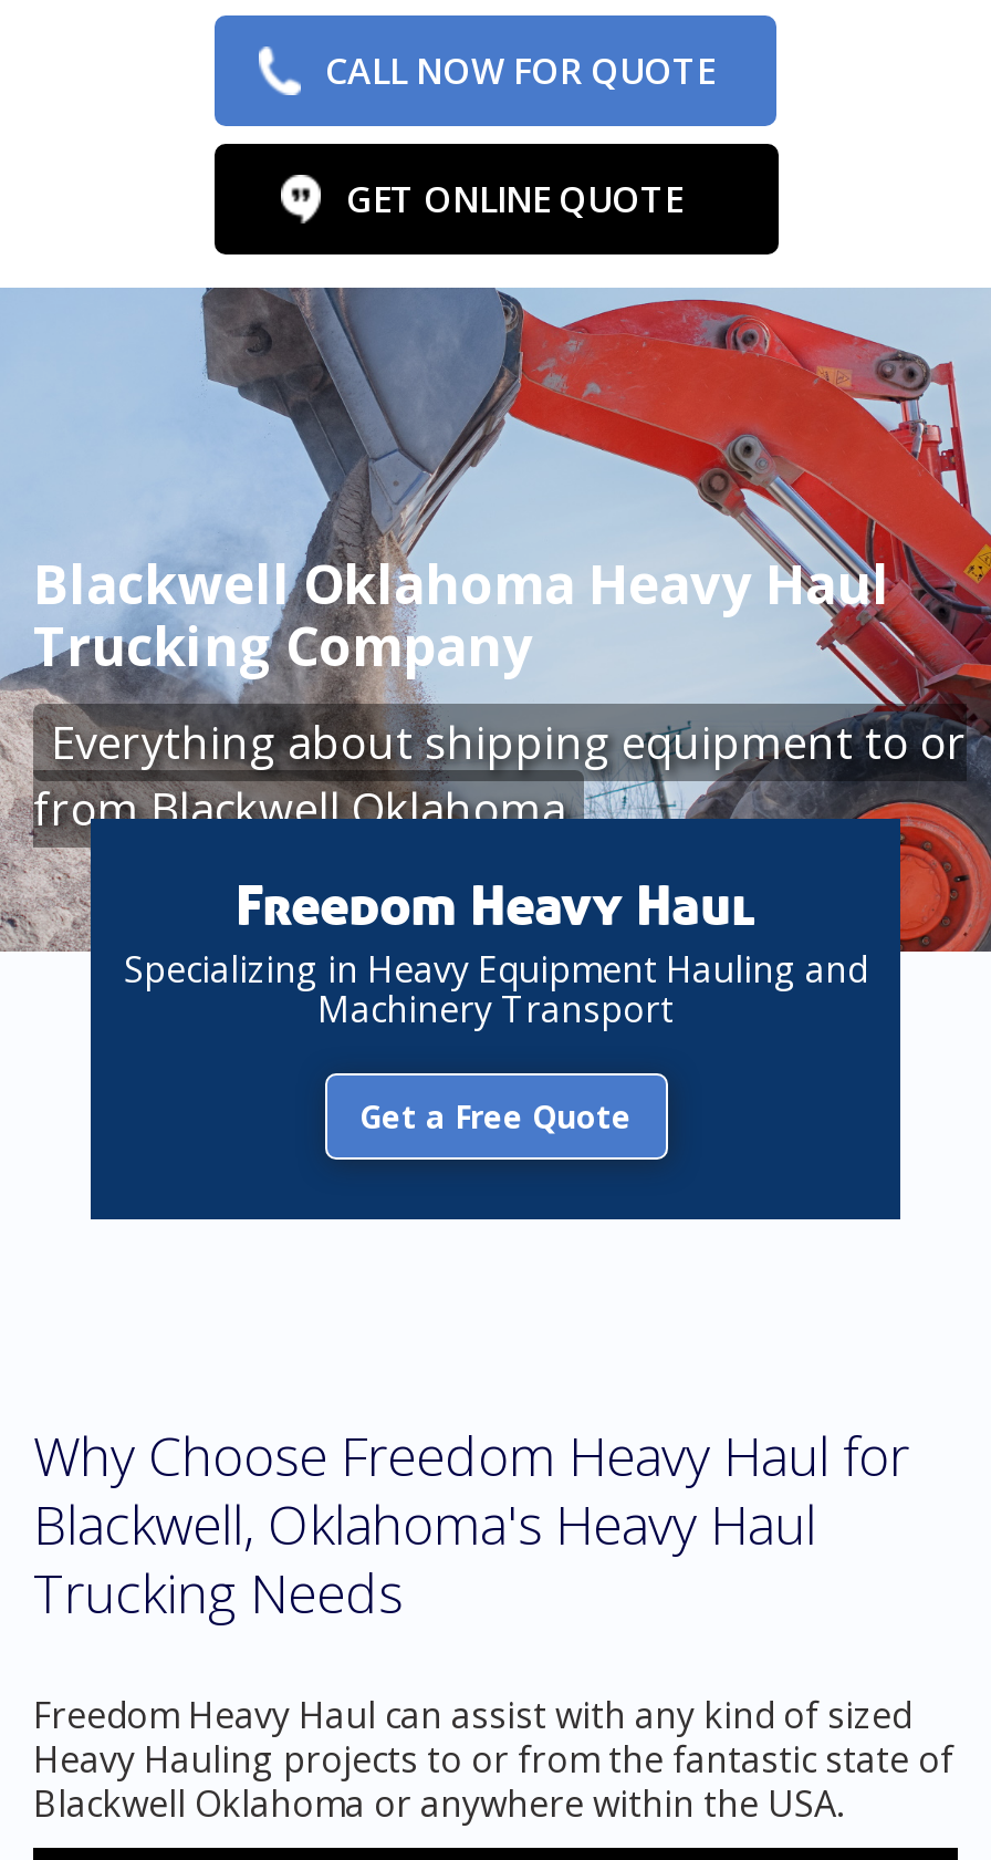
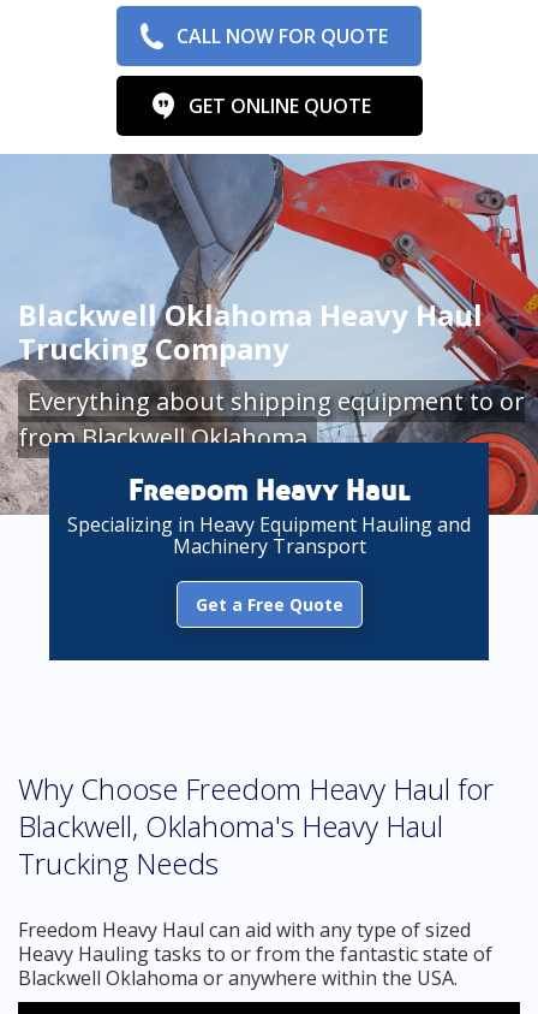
- Freedom Heavy Haul can assist with any kind of sized
+ Freedom Heavy Haul can aid with any type of sized

- Heavy Hauling projects to or from the fantastic state of
+ Heavy Hauling tasks to or from the fantastic state of
